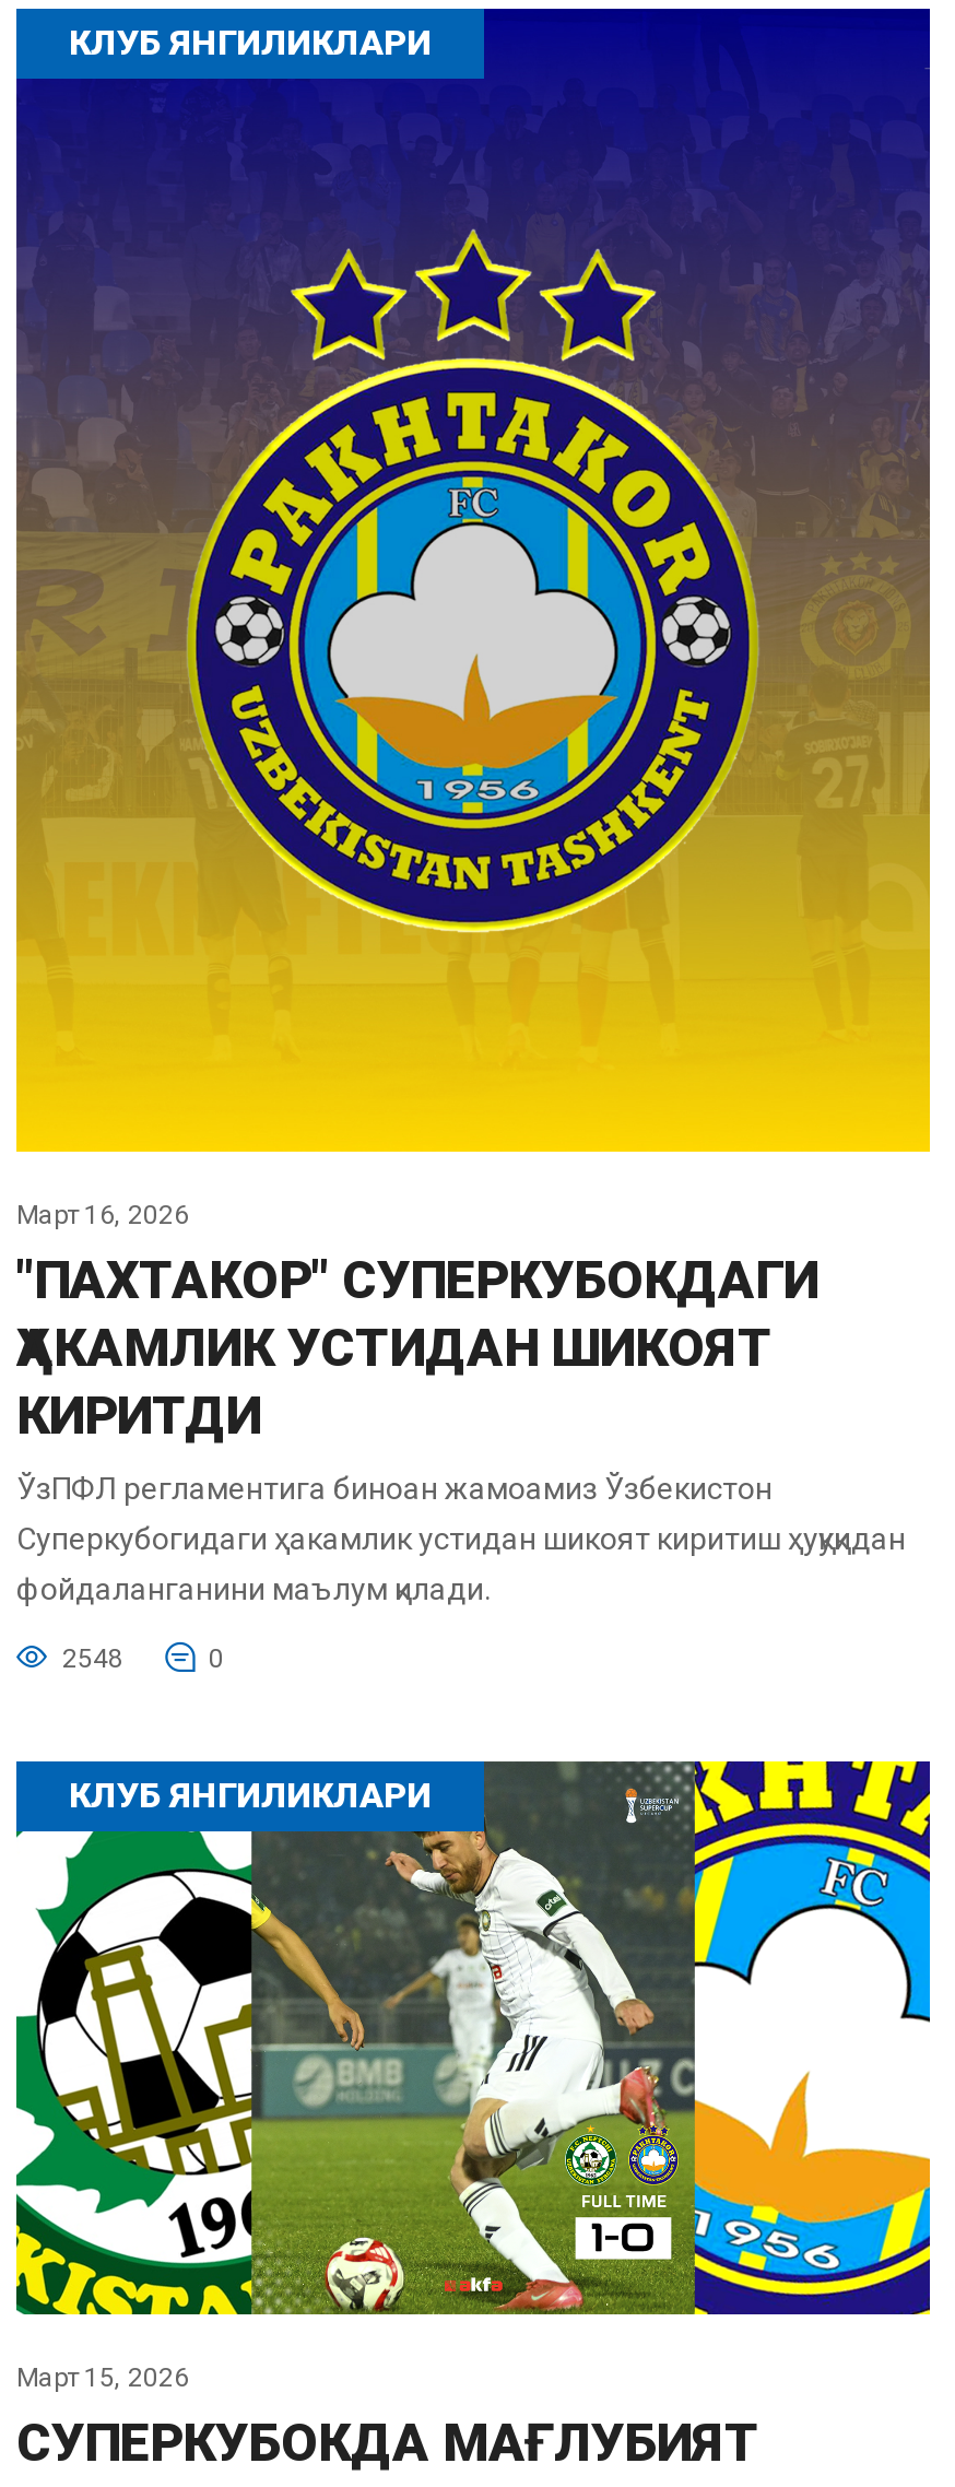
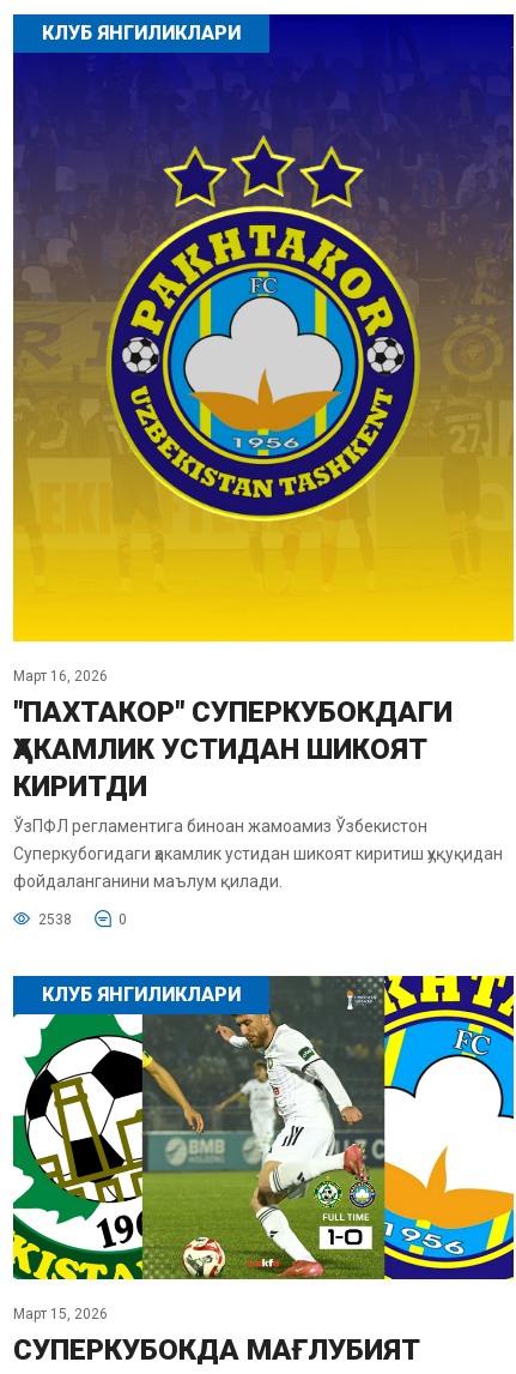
- 2548
+ 2538
